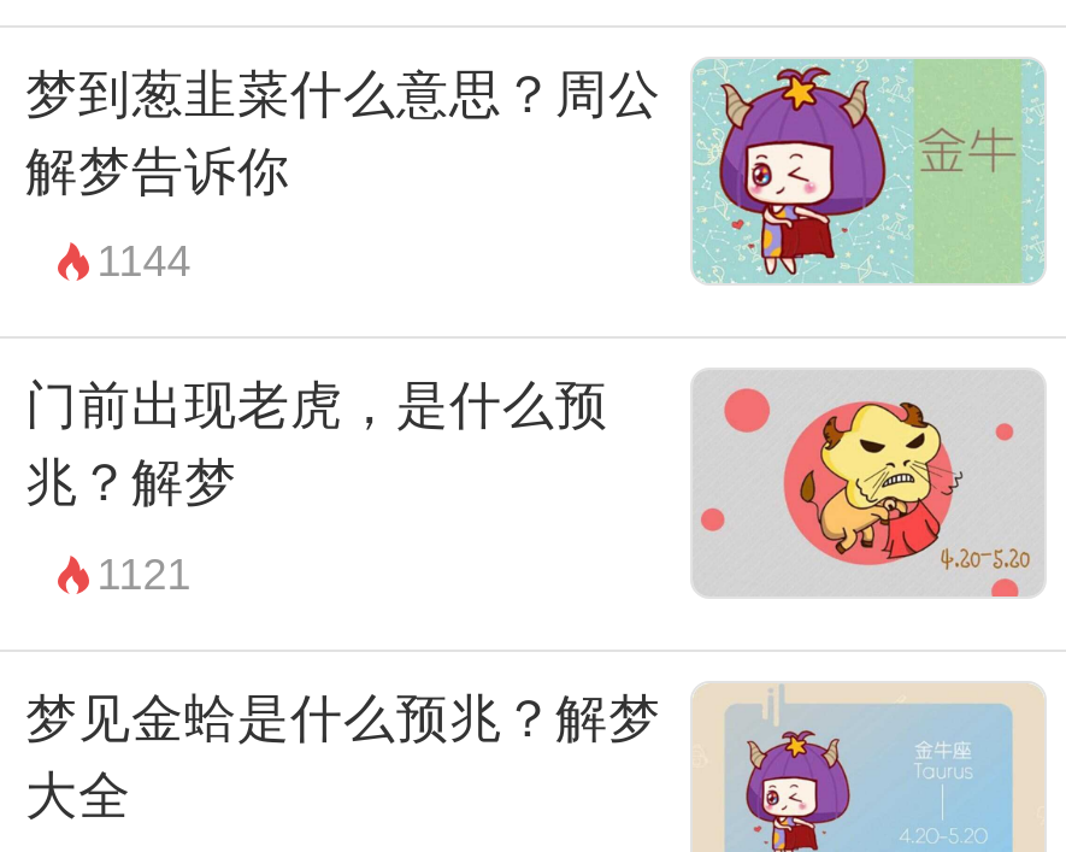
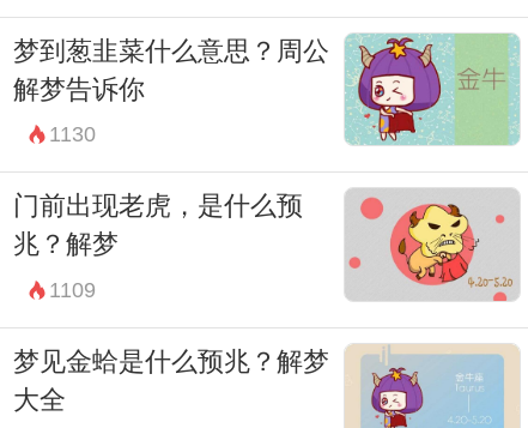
- 1144
+ 1130

- 1121
+ 1109
